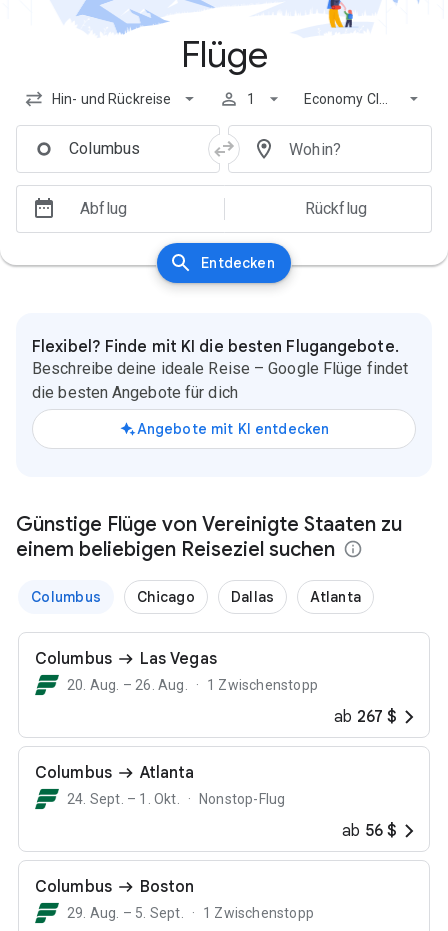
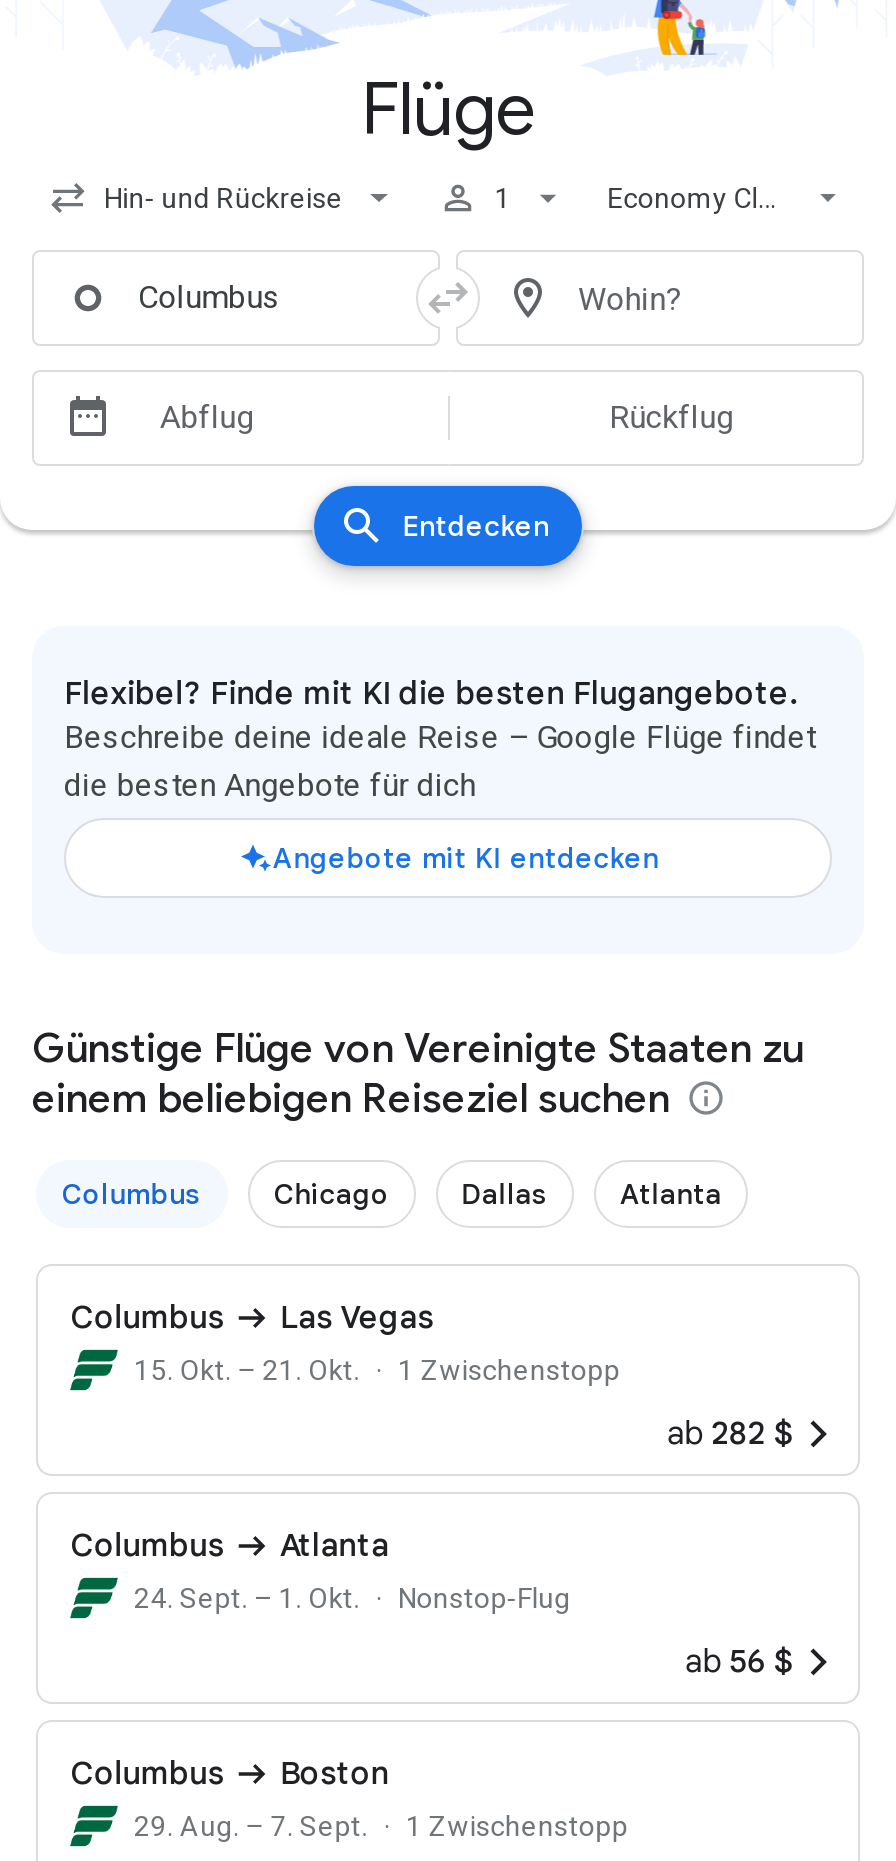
- 20. Aug. – 26. Aug. 1 Zwischenstopp
+ 15. Okt. – 21. Okt. 1 Zwischenstopp

- ab 267 $
+ ab 282 $

- 29. Aug. – 5. Sept. 1 Zwischenstopp
+ 29. Aug. – 7. Sept. 1 Zwischenstopp
